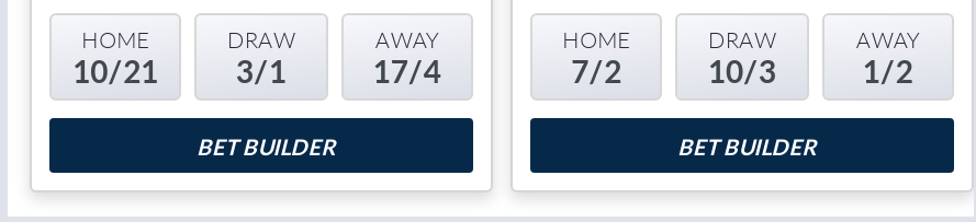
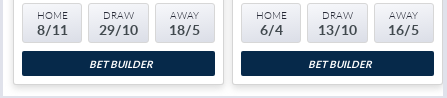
- 10/21
+ 8/11

- 3/1
+ 29/10

- 17/4
+ 18/5

- 7/2
+ 6/4

- 10/3
+ 13/10

- 1/2
+ 16/5
